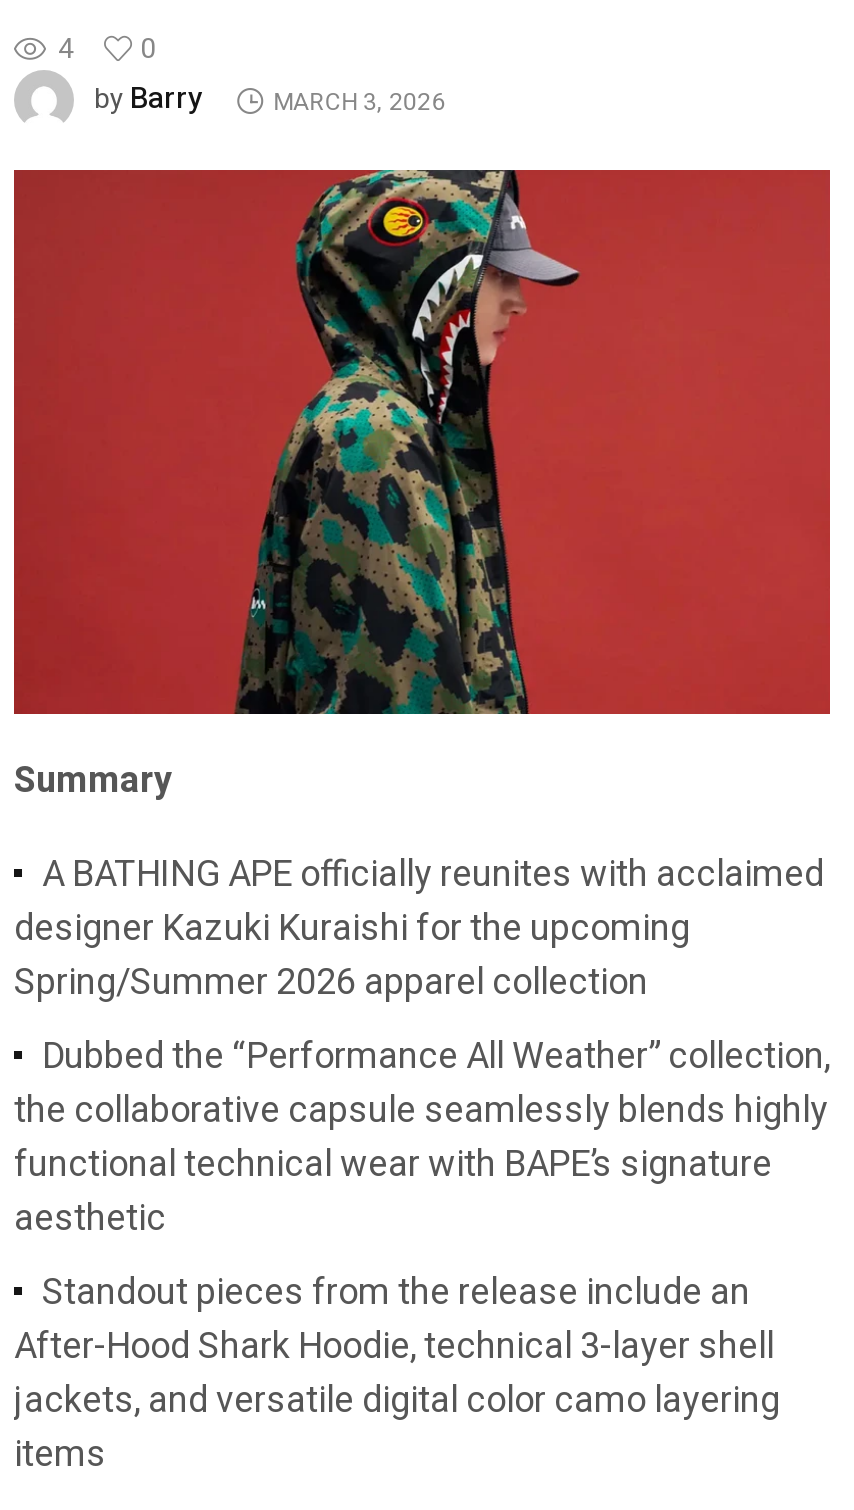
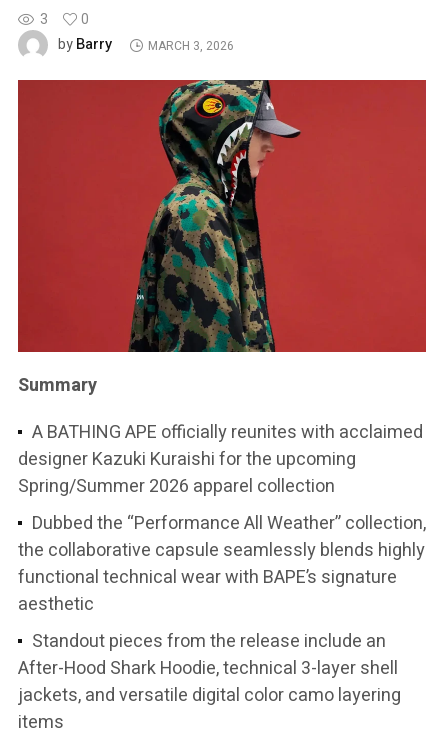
- 4 0
+ 3 0
